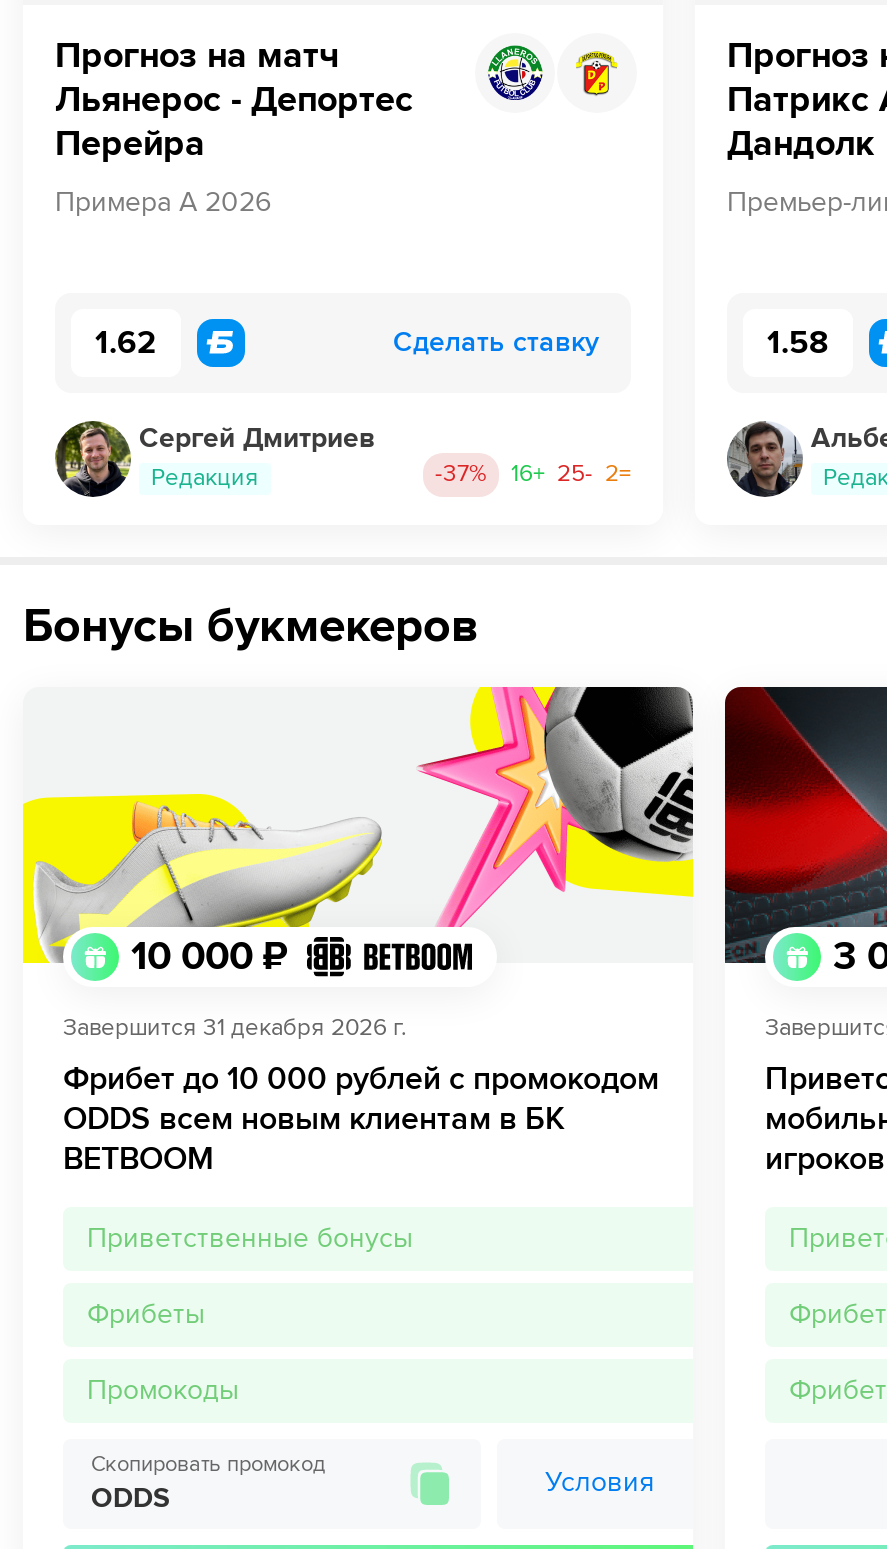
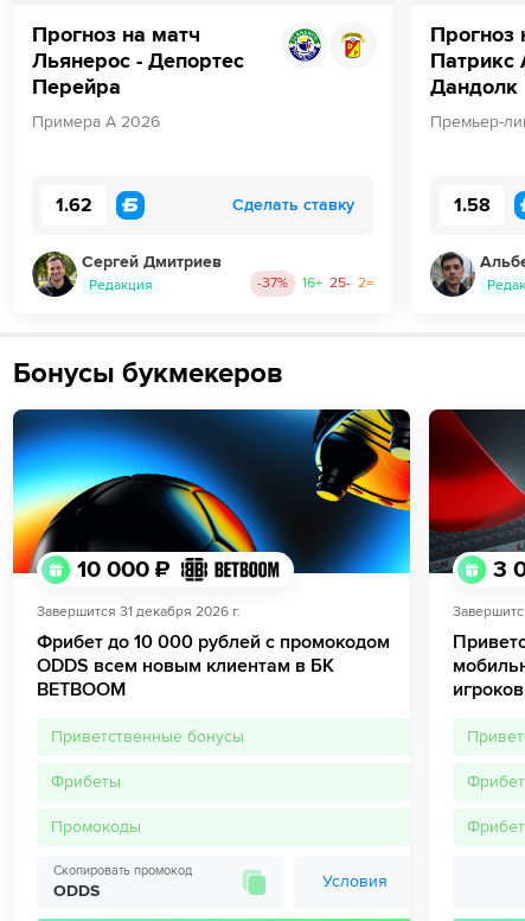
- [image]
+ [image]
